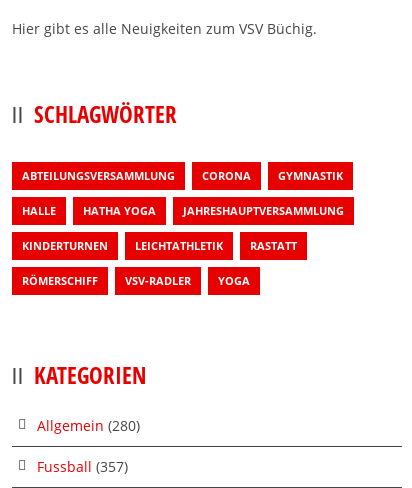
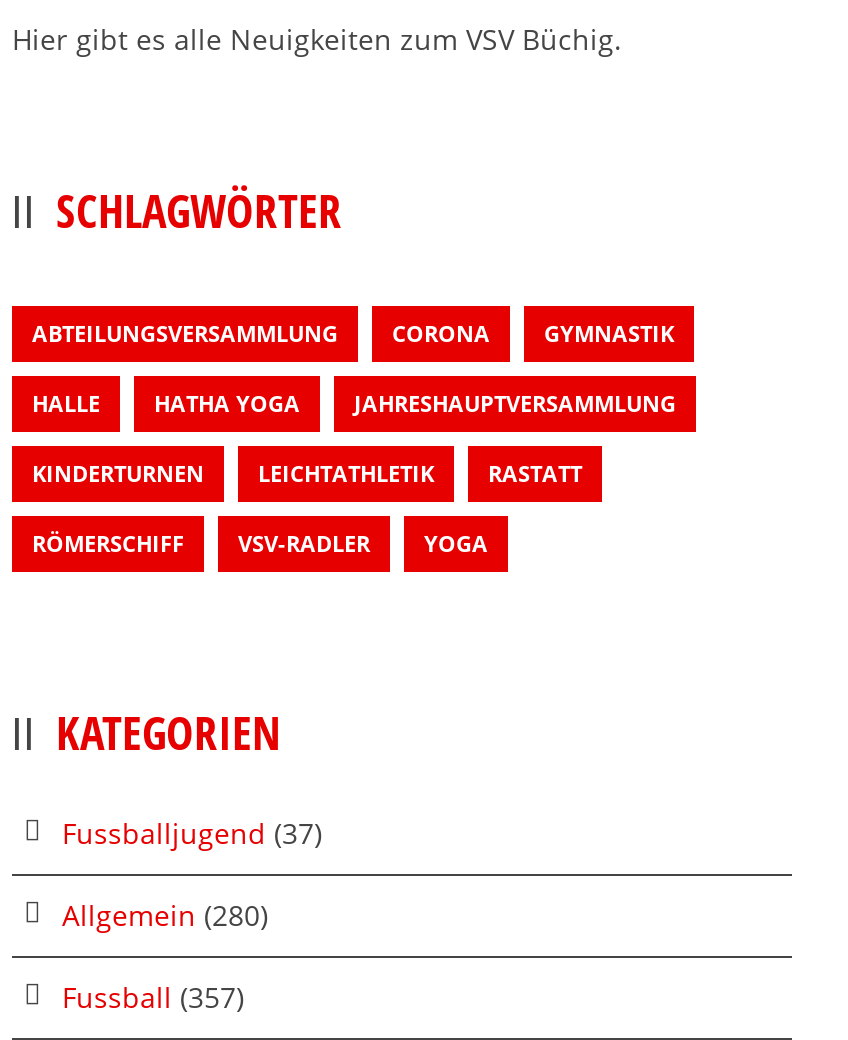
+ Fussballjugend (37)
